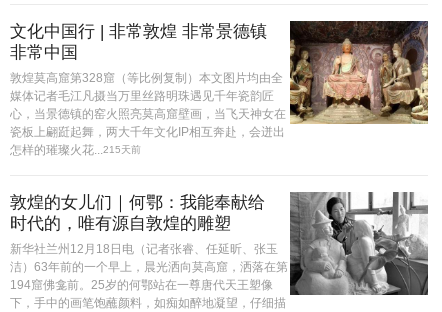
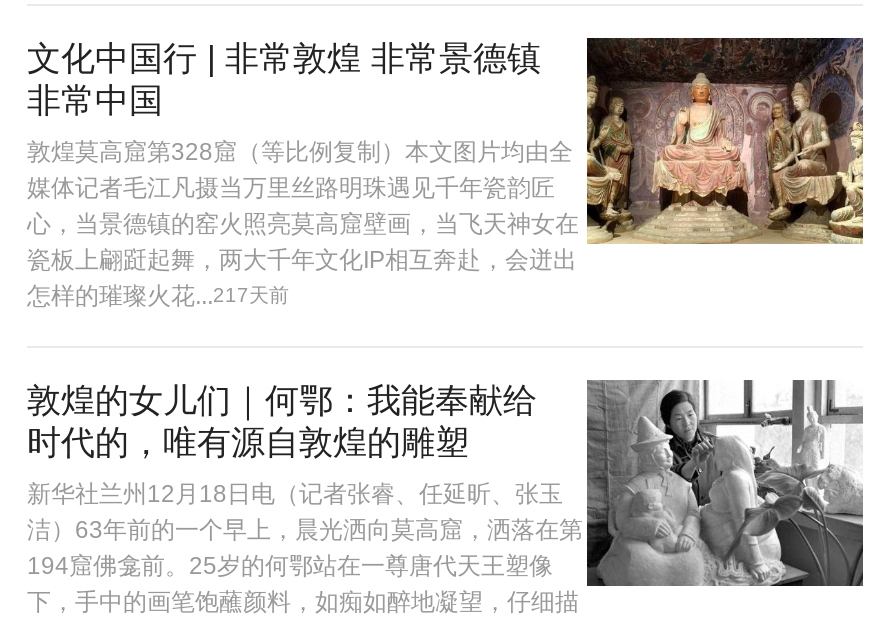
- 怎样的璀璨火花...215天前
+ 怎样的璀璨火花...217天前
